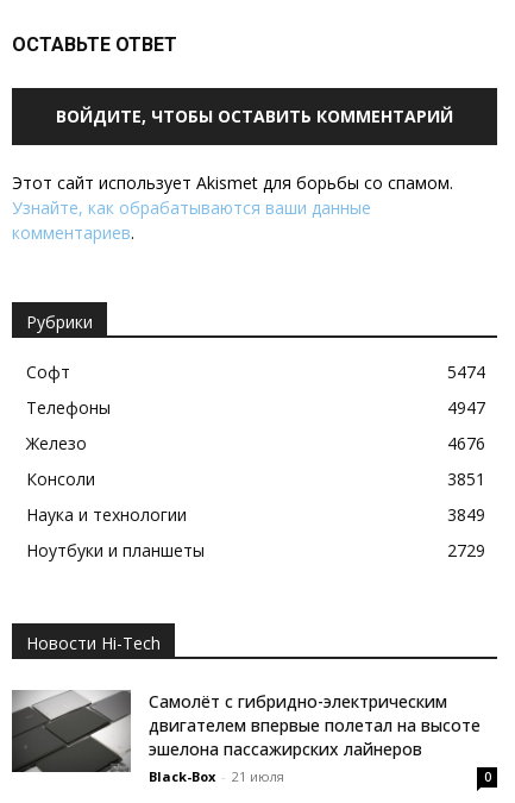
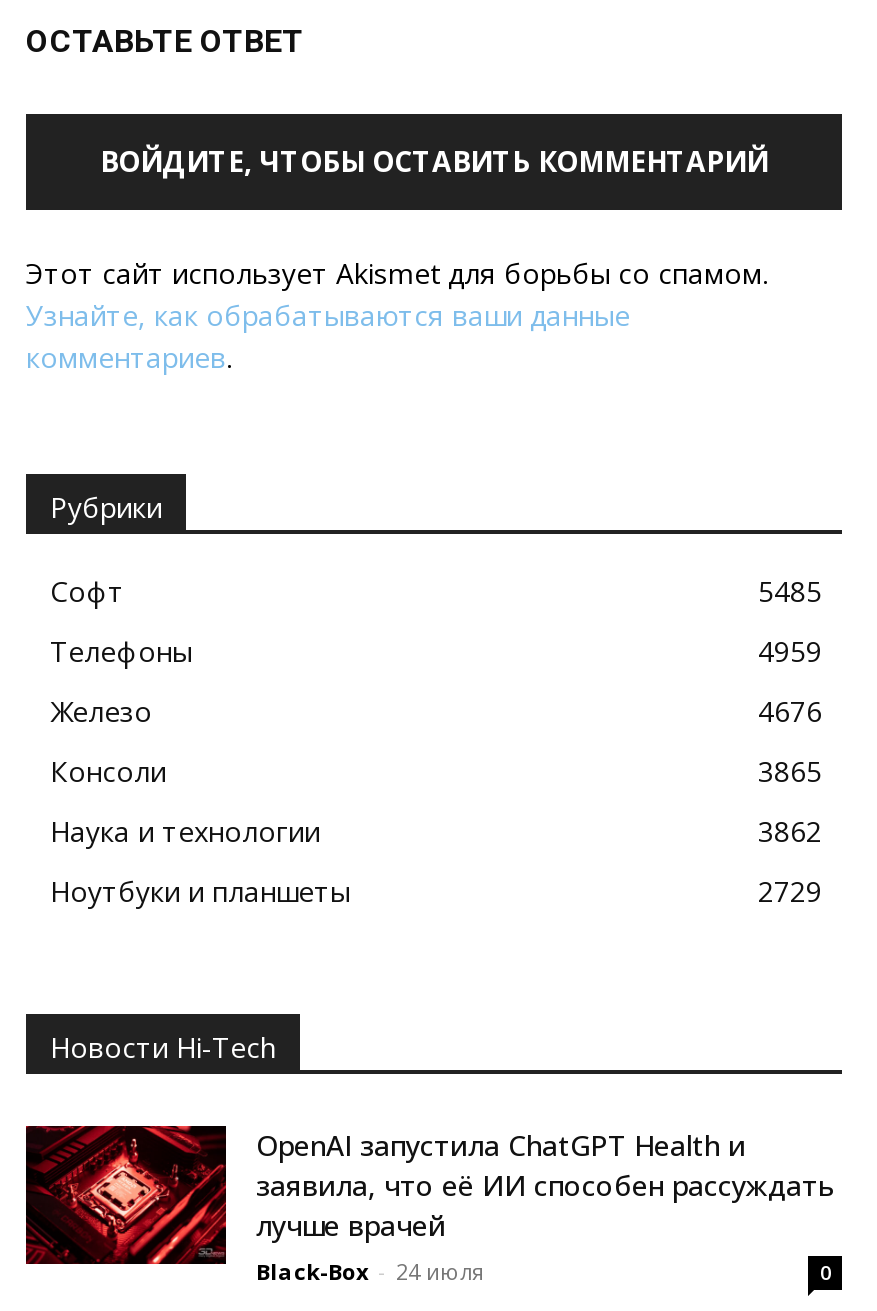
- 5474
+ 5485

- 4947
+ 4959

- 3851
+ 3865

- 3849
+ 3862

- [image]
- Самолёт с гибридно-электрическим
- двигателем впервые полетал на высоте
- эшелона пассажирских лайнеров
- Black-Box - 21 июля
+ [image]
+ OpenAI запустила ChatGPT Health и
+ заявила, что её ИИ способен рассуждать
+ лучше врачей
+ Black-Box - 24 июля
